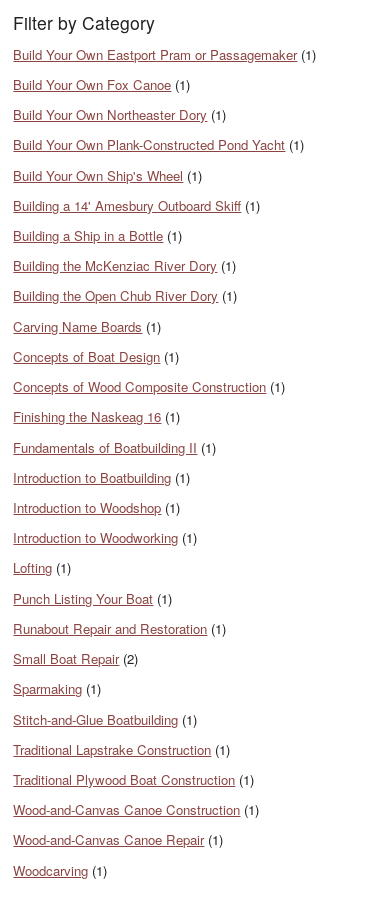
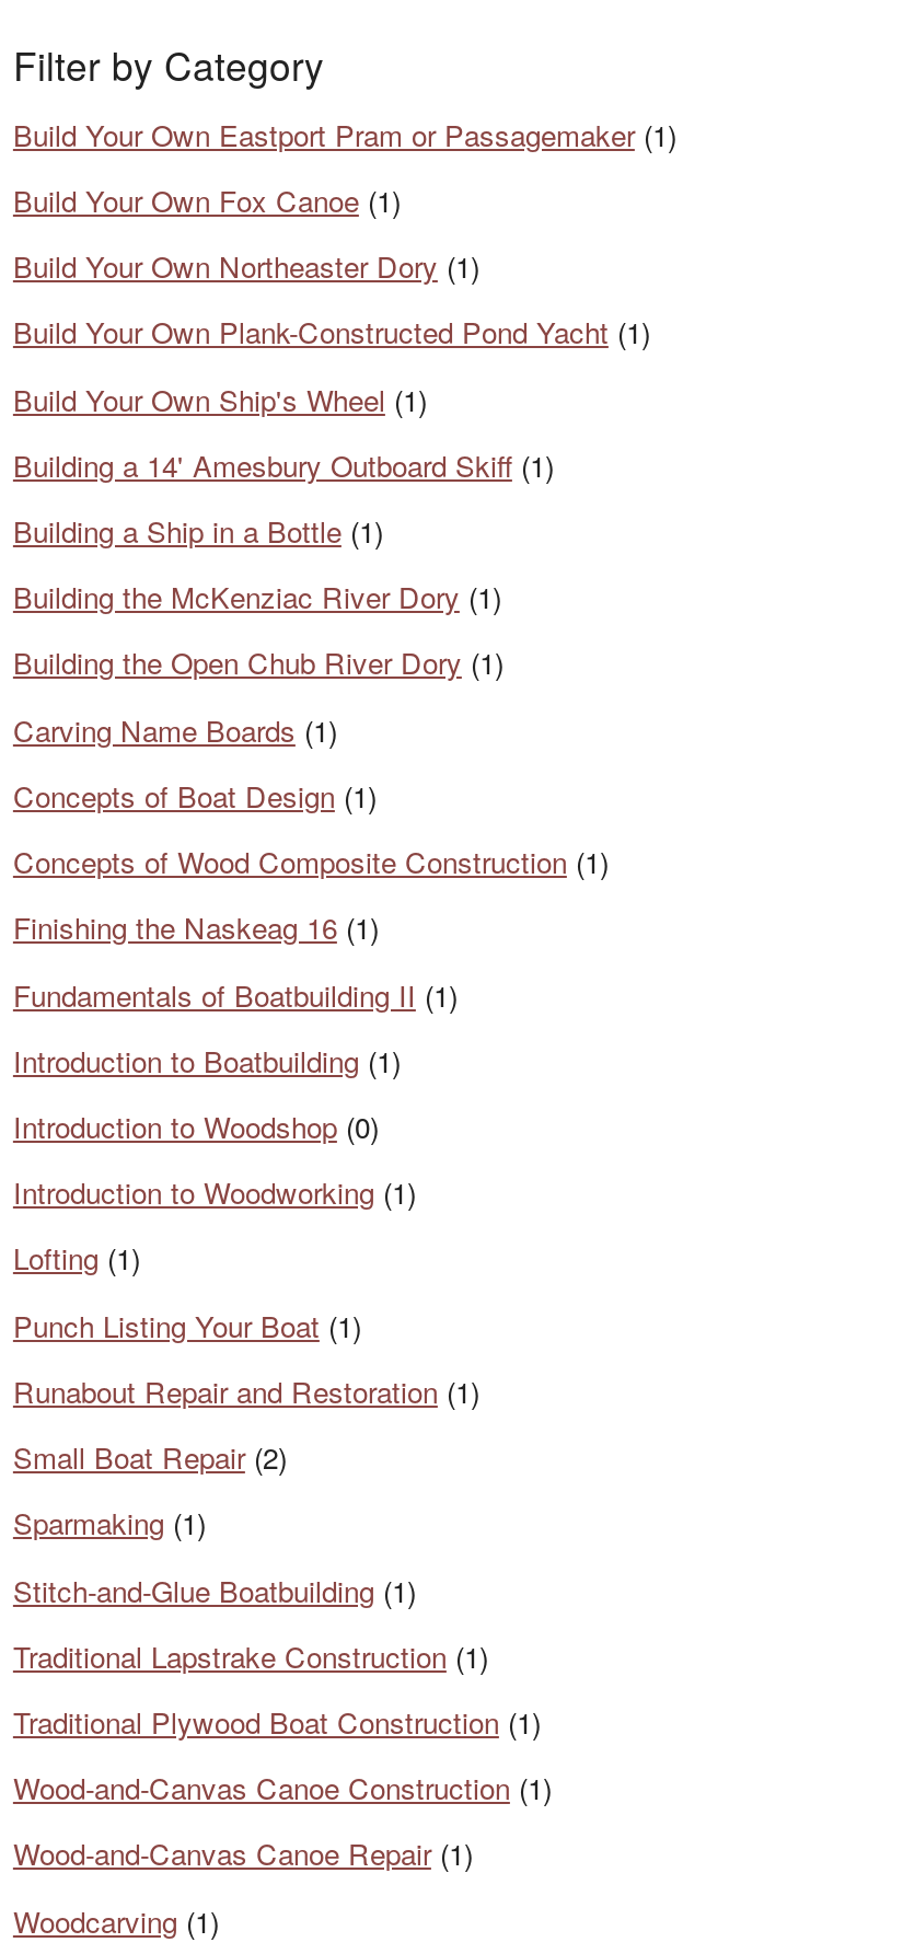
- Introduction to Woodshop (1)
+ Introduction to Woodshop (0)
